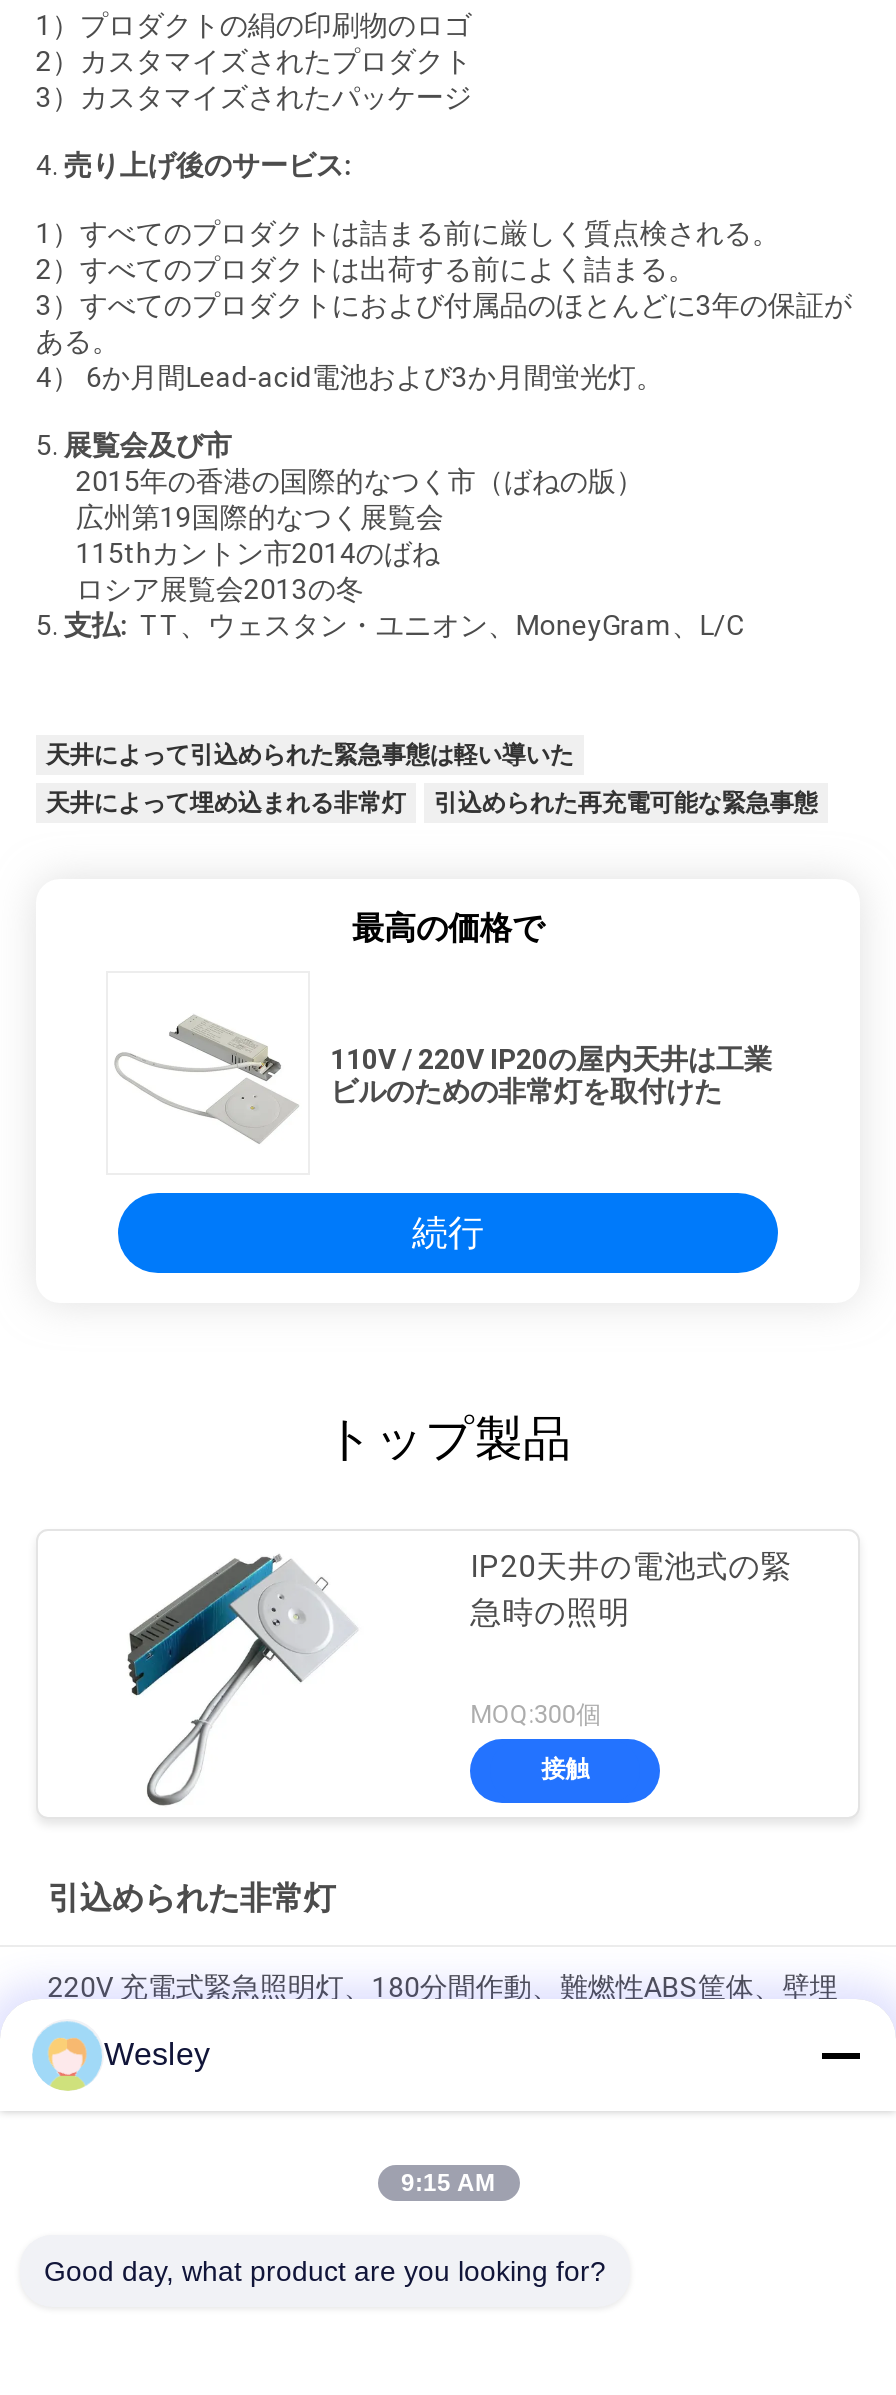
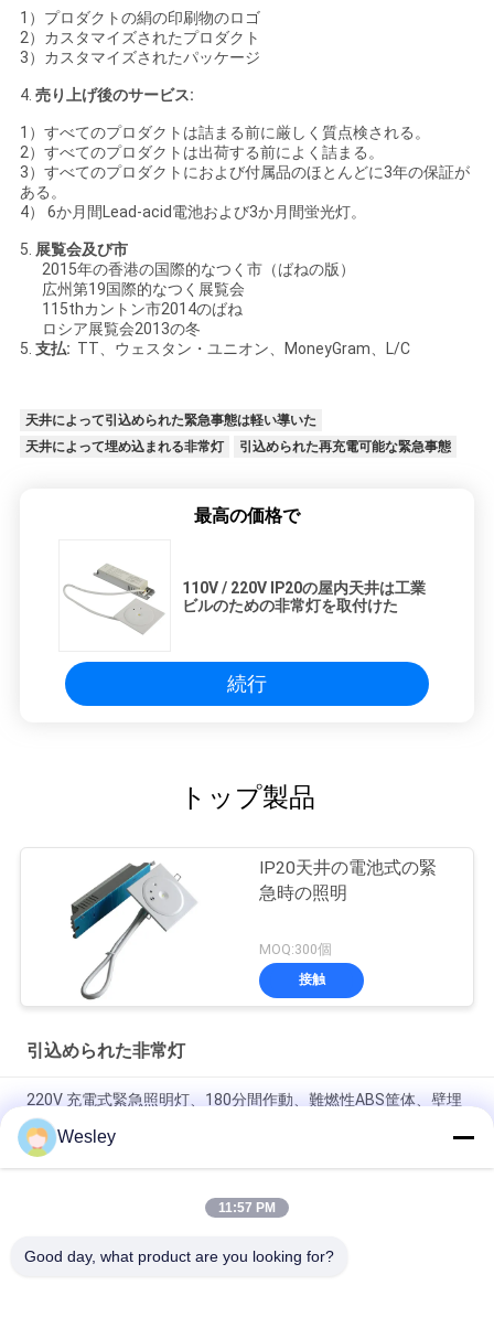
- 9:15 AM
+ 11:57 PM
